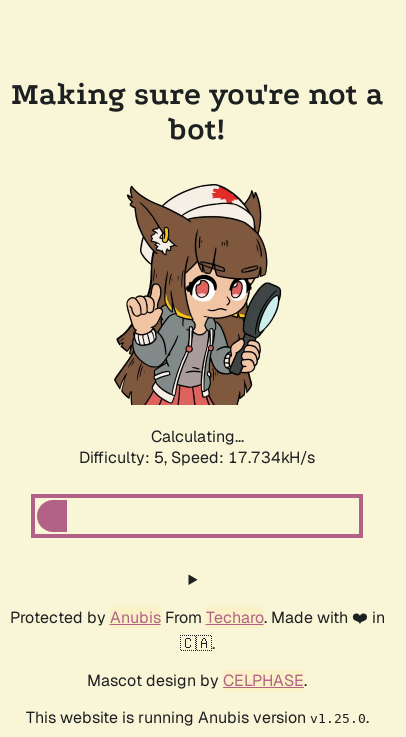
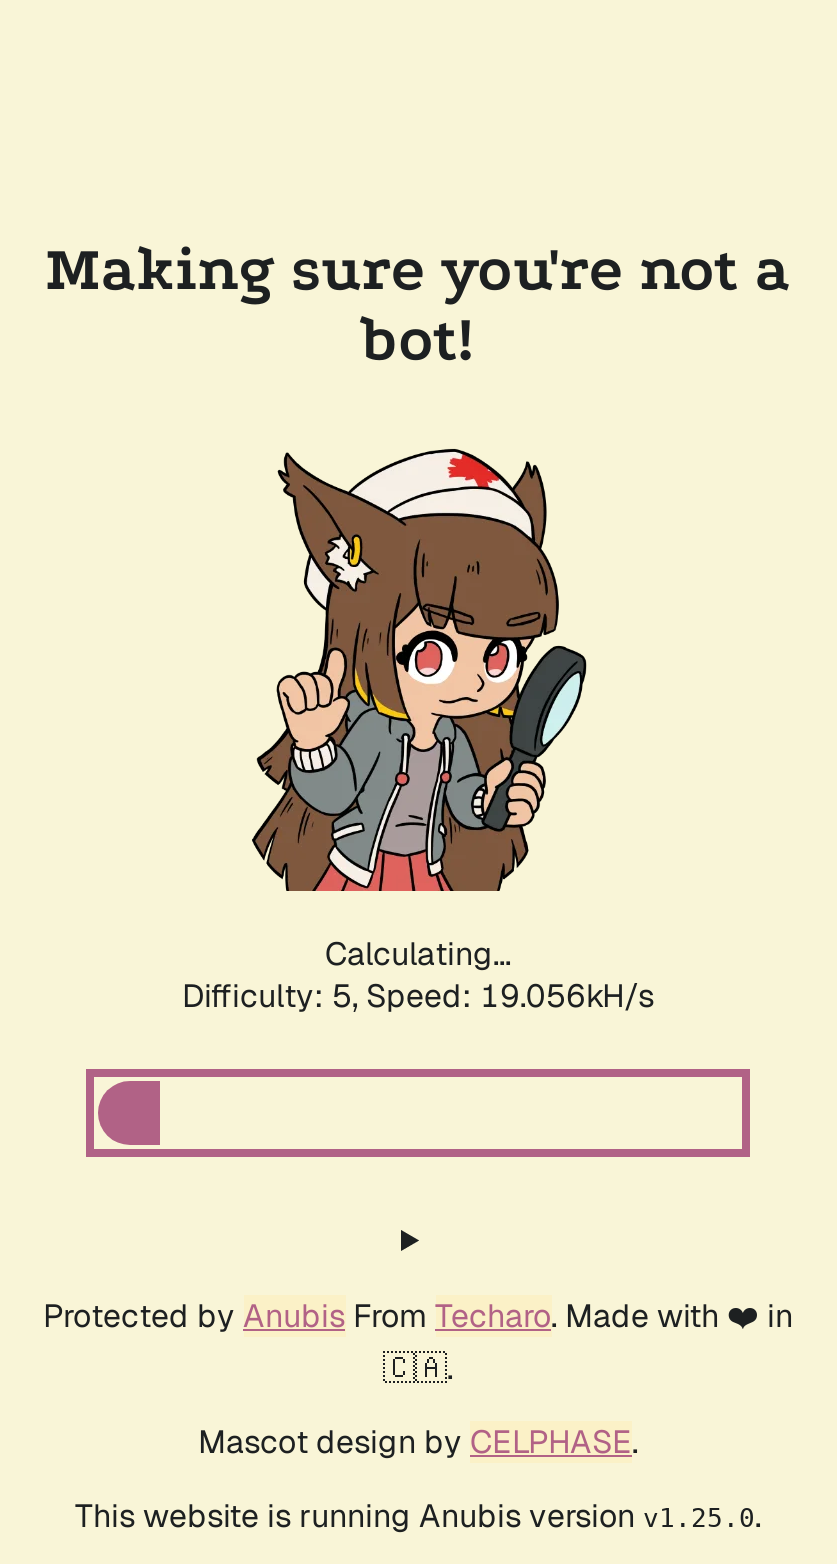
- Difficulty: 5, Speed: 17.734kH/s
+ Difficulty: 5, Speed: 19.056kH/s
